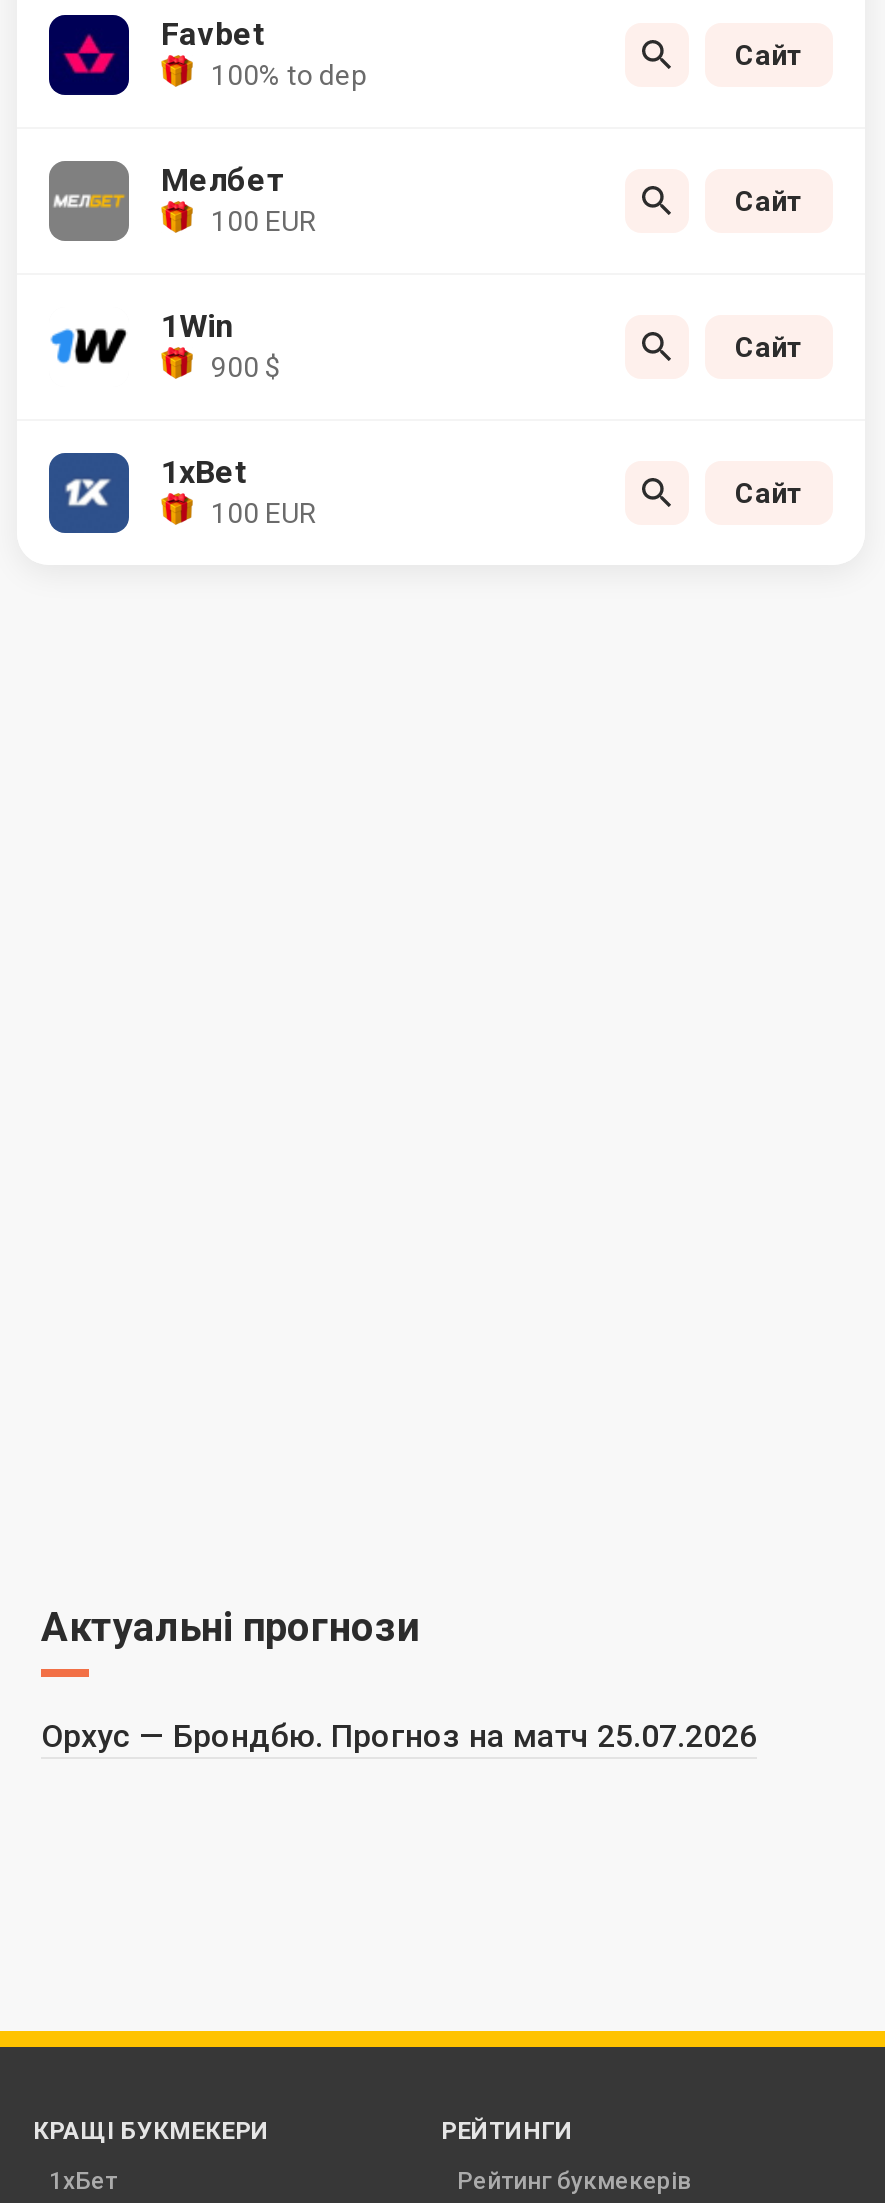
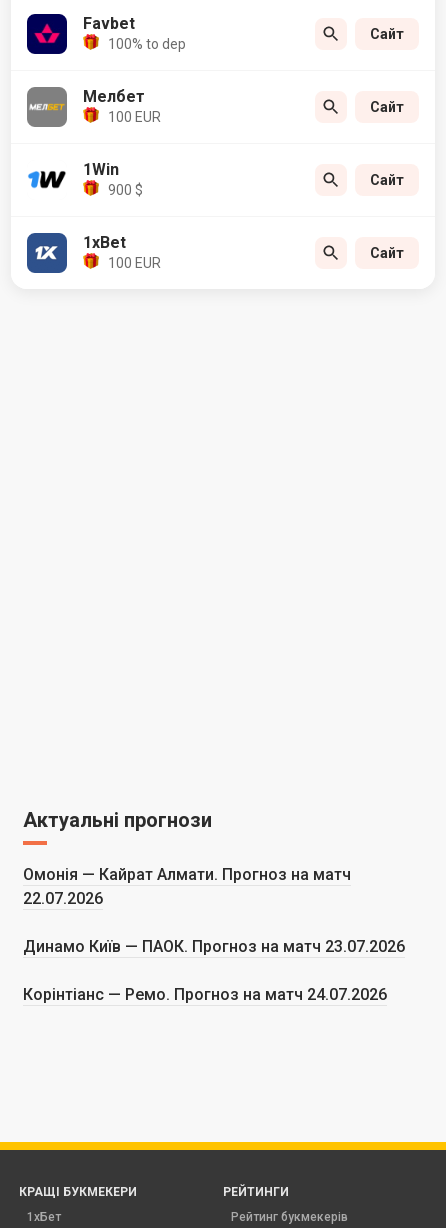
- Орхус — Брондбю. Прогноз на матч 25.07.2026
+ Омонія — Кайрат Алмати. Прогноз на матч
+ 22.07.2026
+ Динамо Київ — ПАОК. Прогноз на матч 23.07.2026
+ Корінтіанс — Ремо. Прогноз на матч 24.07.2026
